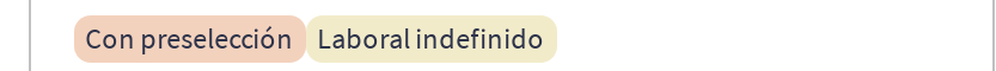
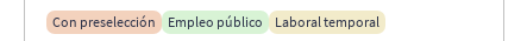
- Laboral indefinido
+ Empleo público
+ Laboral temporal
